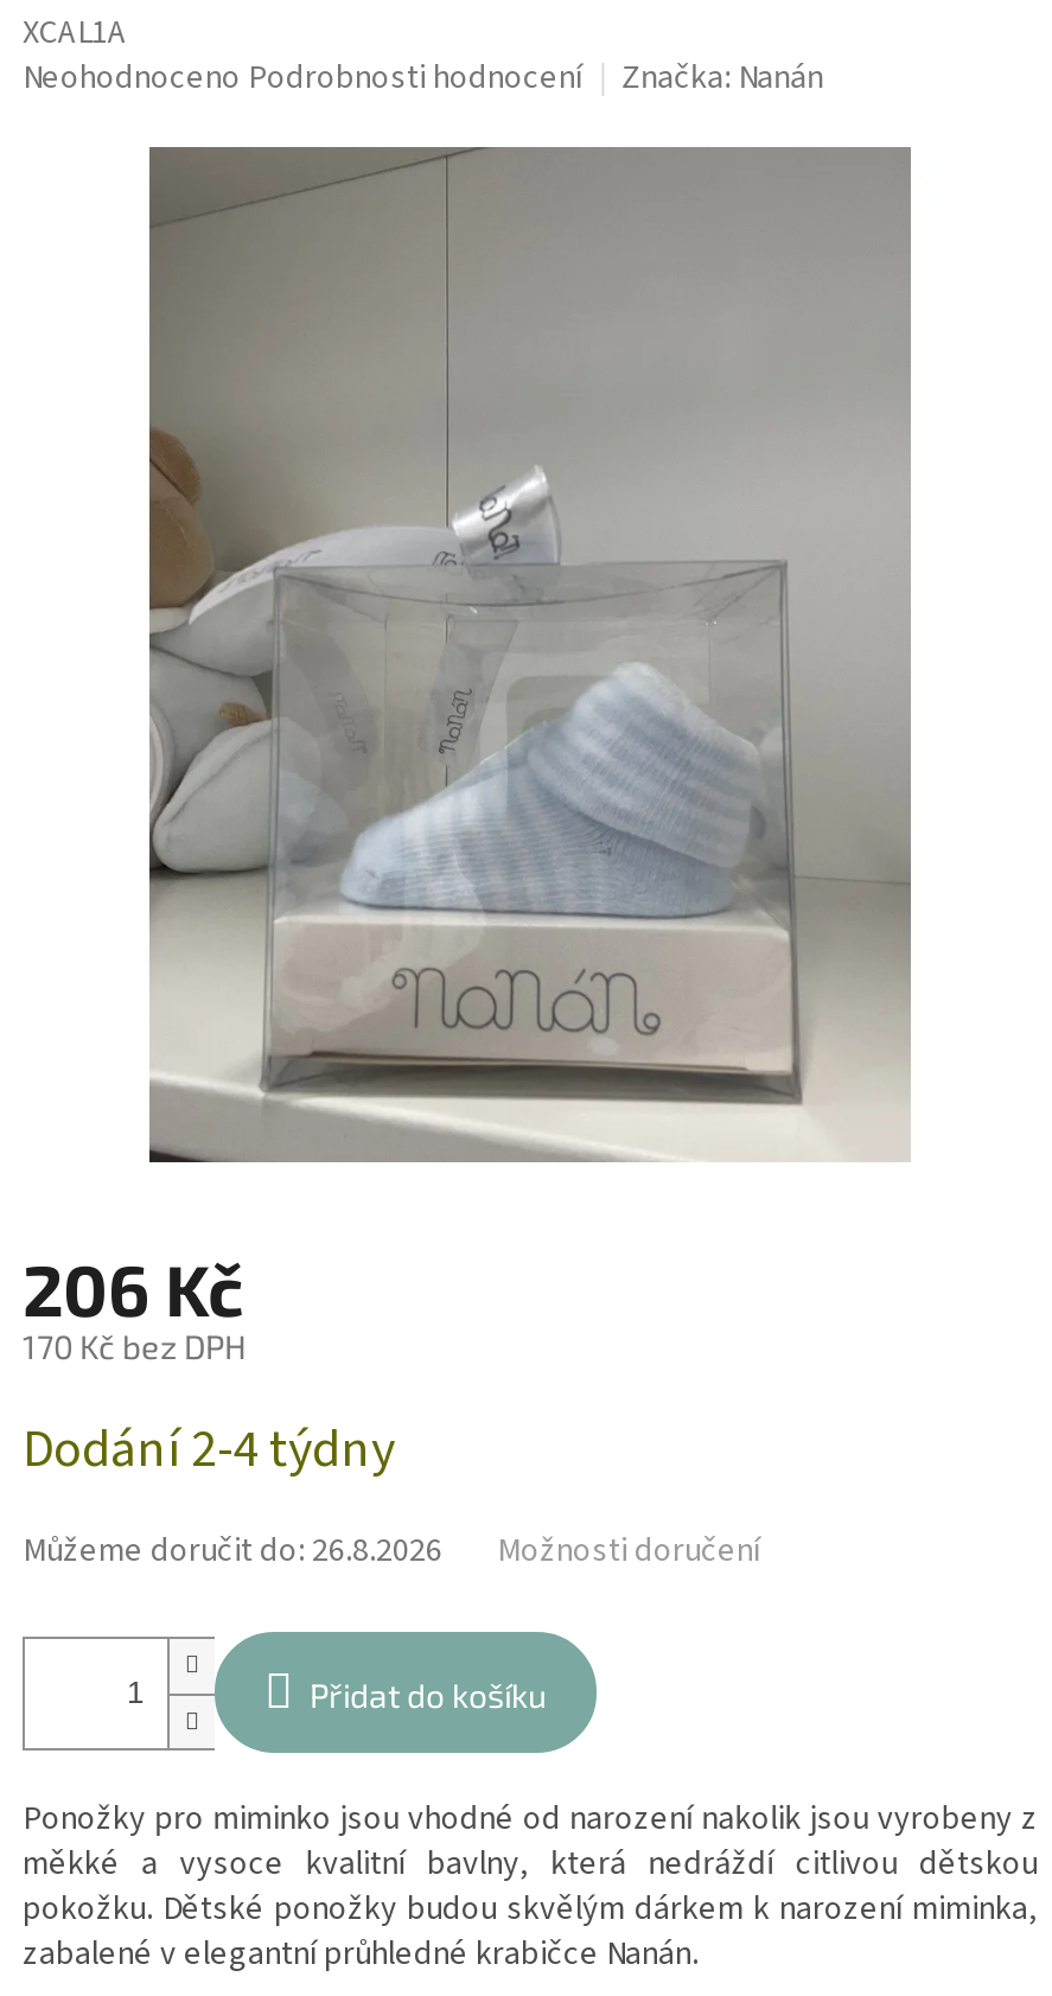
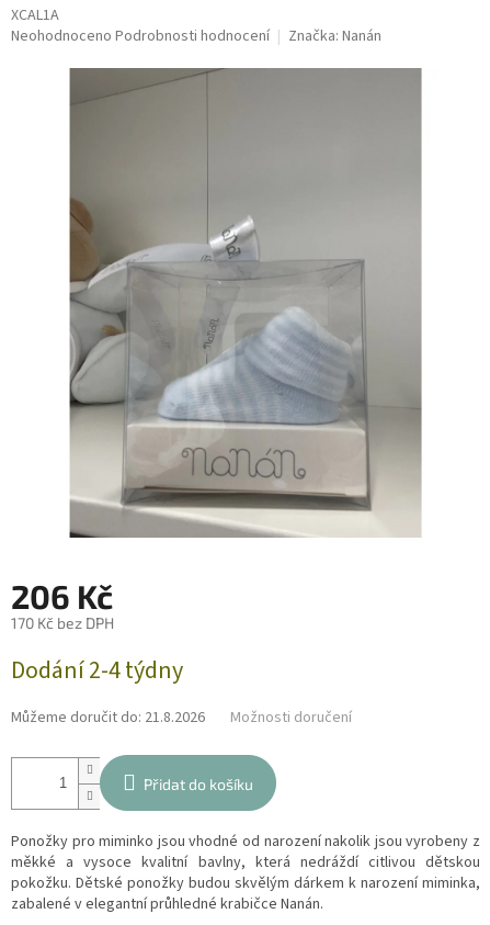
- Můžeme doručit do: 26.8.2026
+ Můžeme doručit do: 21.8.2026
